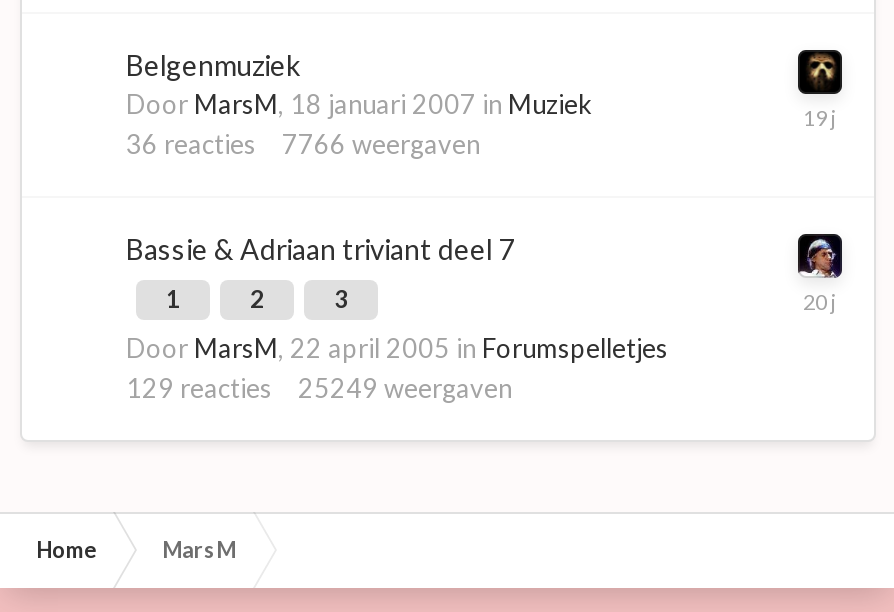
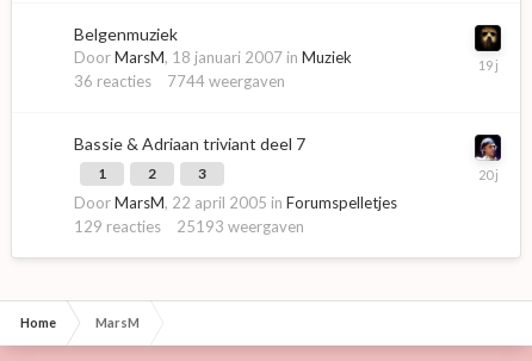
- 36 reacties 7766 weergaven
+ 36 reacties 7744 weergaven

- 129 reacties 25249 weergaven
+ 129 reacties 25193 weergaven
